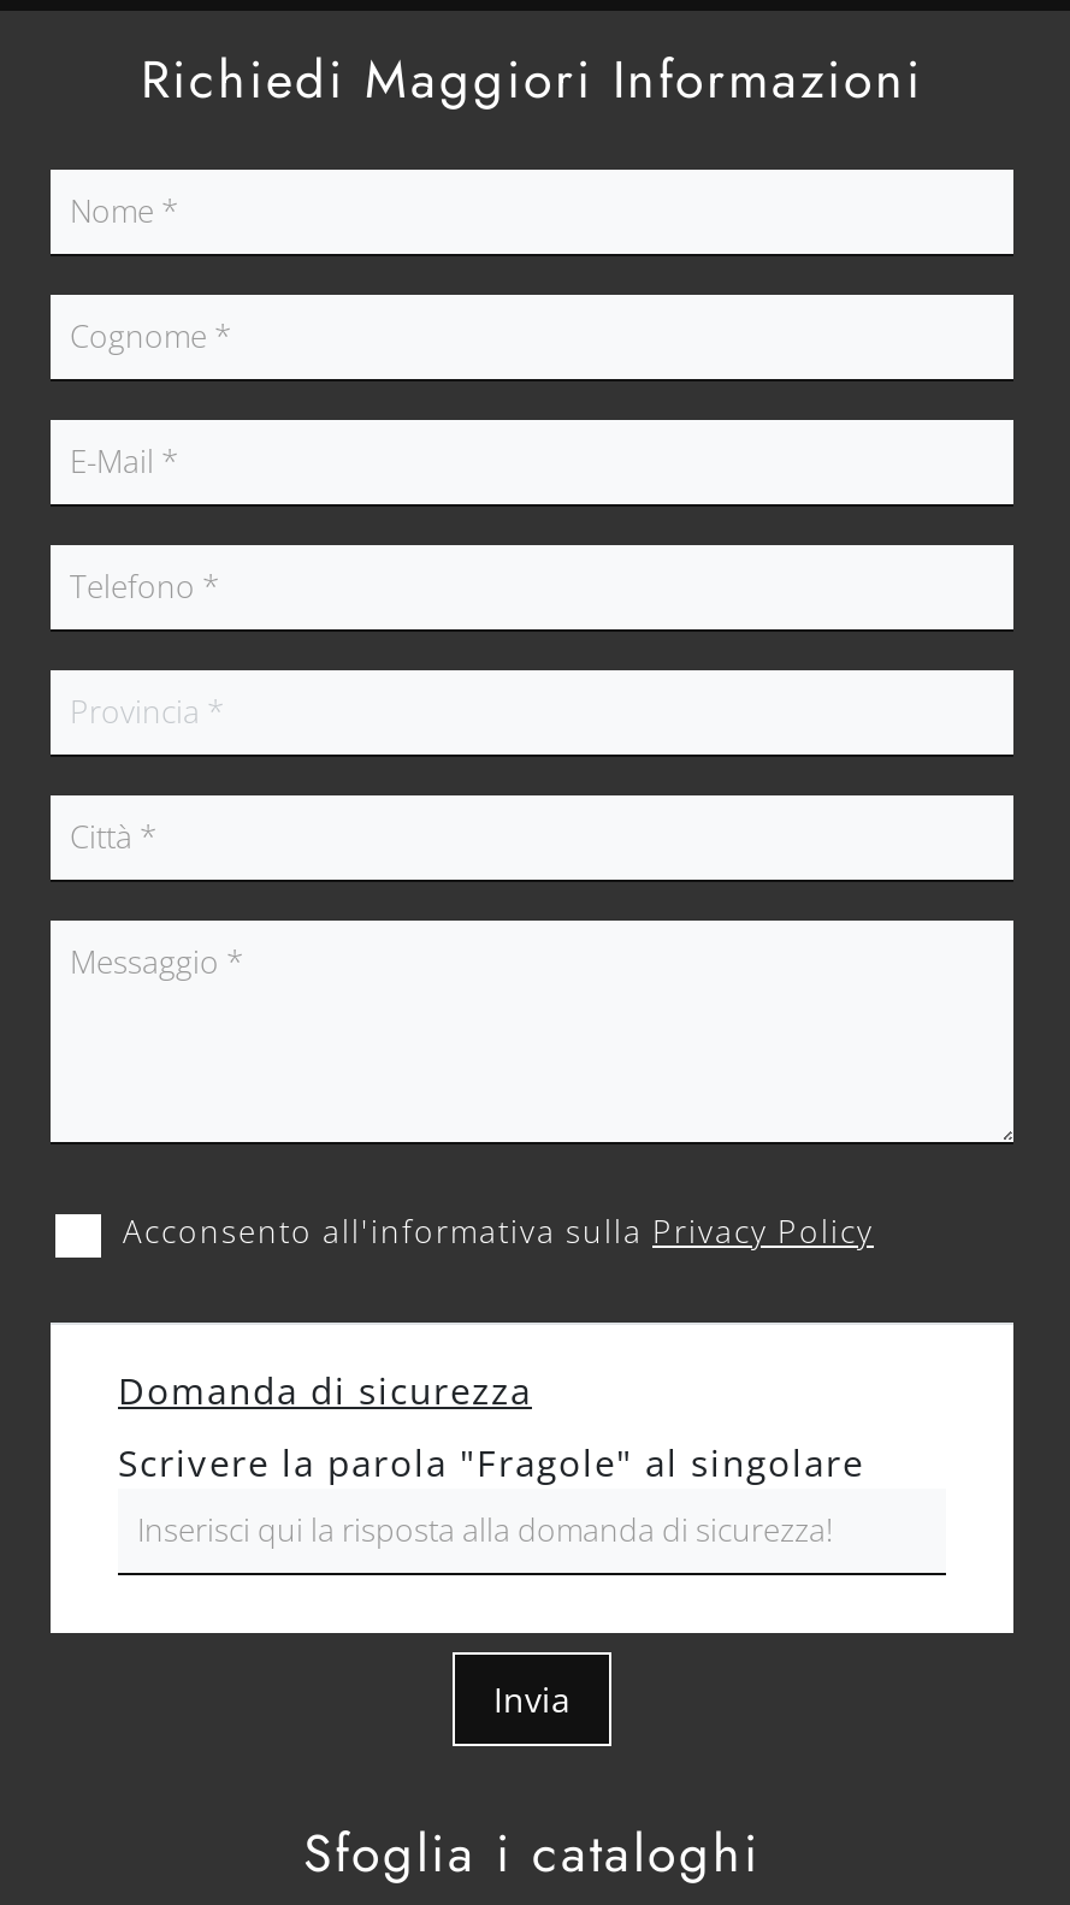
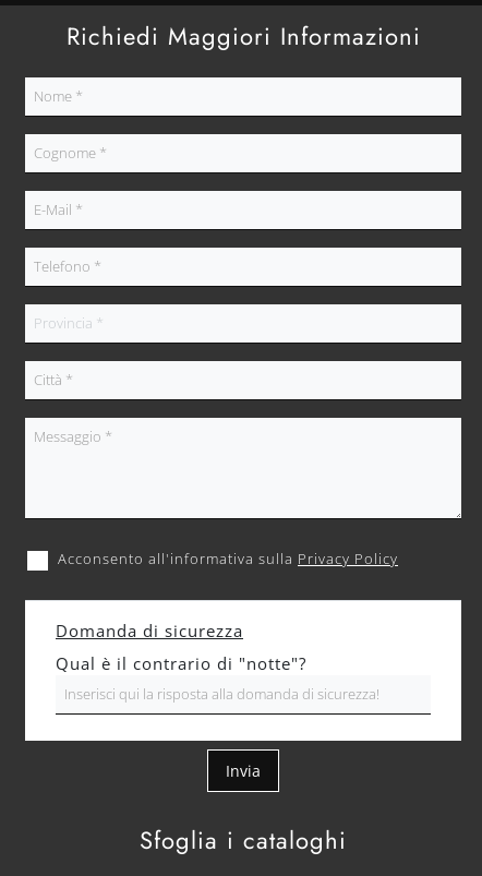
- Scrivere la parola "Fragole" al singolare
+ Qual è il contrario di "notte"?
